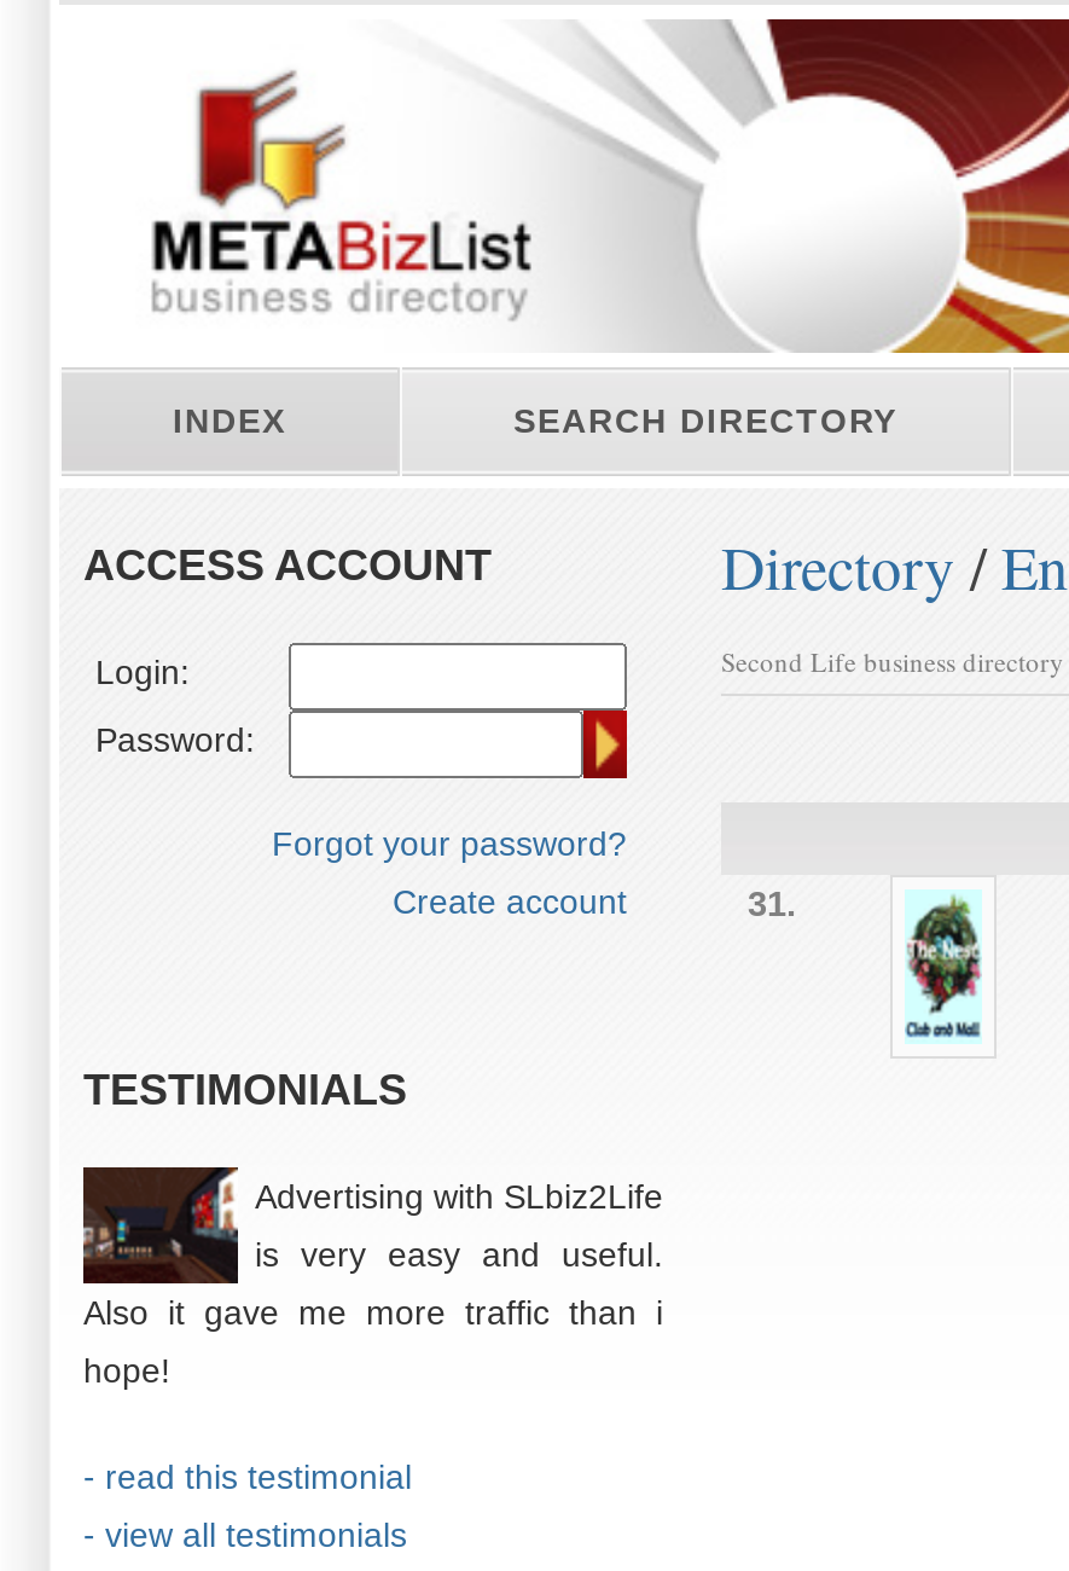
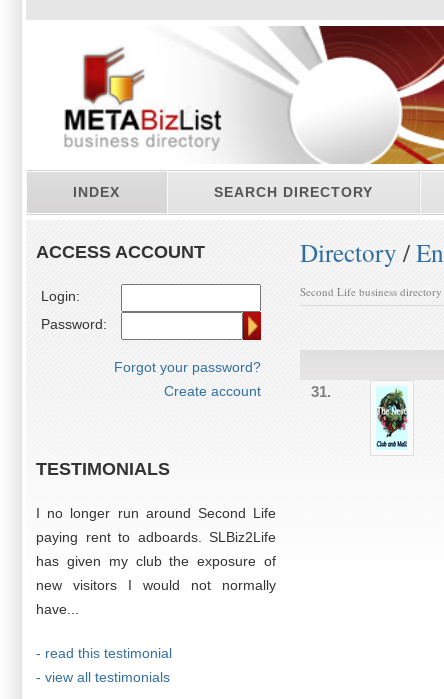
- Advertising with SLbiz2Life
- is very easy and useful.
- Also it gave me more traffic than i
- hope!
+ I no longer run around Second Life
+ paying rent to adboards. SLBiz2Life
+ has given my club the exposure of
+ new visitors I would not normally
+ have...
